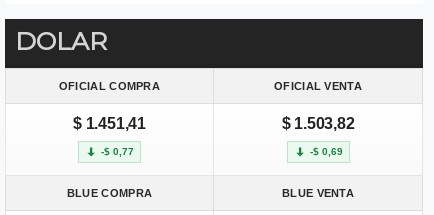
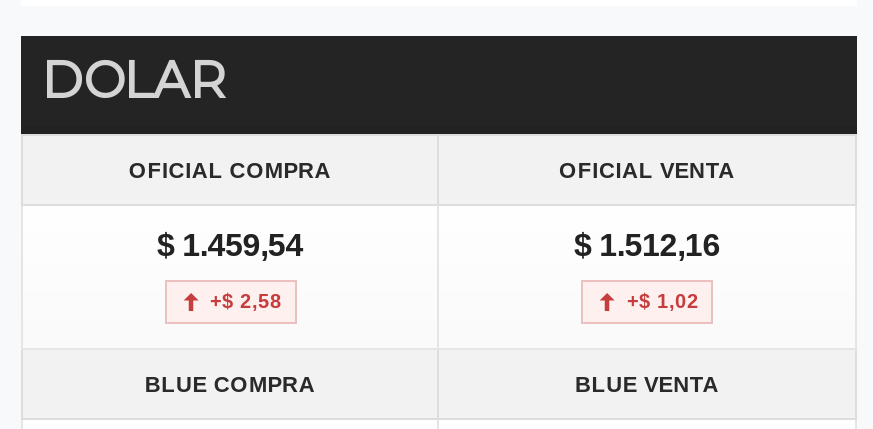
- $ 1.451,41
+ $ 1.459,54

- $ 1.503,82
+ $ 1.512,16

- -$ 0,77
+ +$ 2,58

- -$ 0,69
+ +$ 1,02
